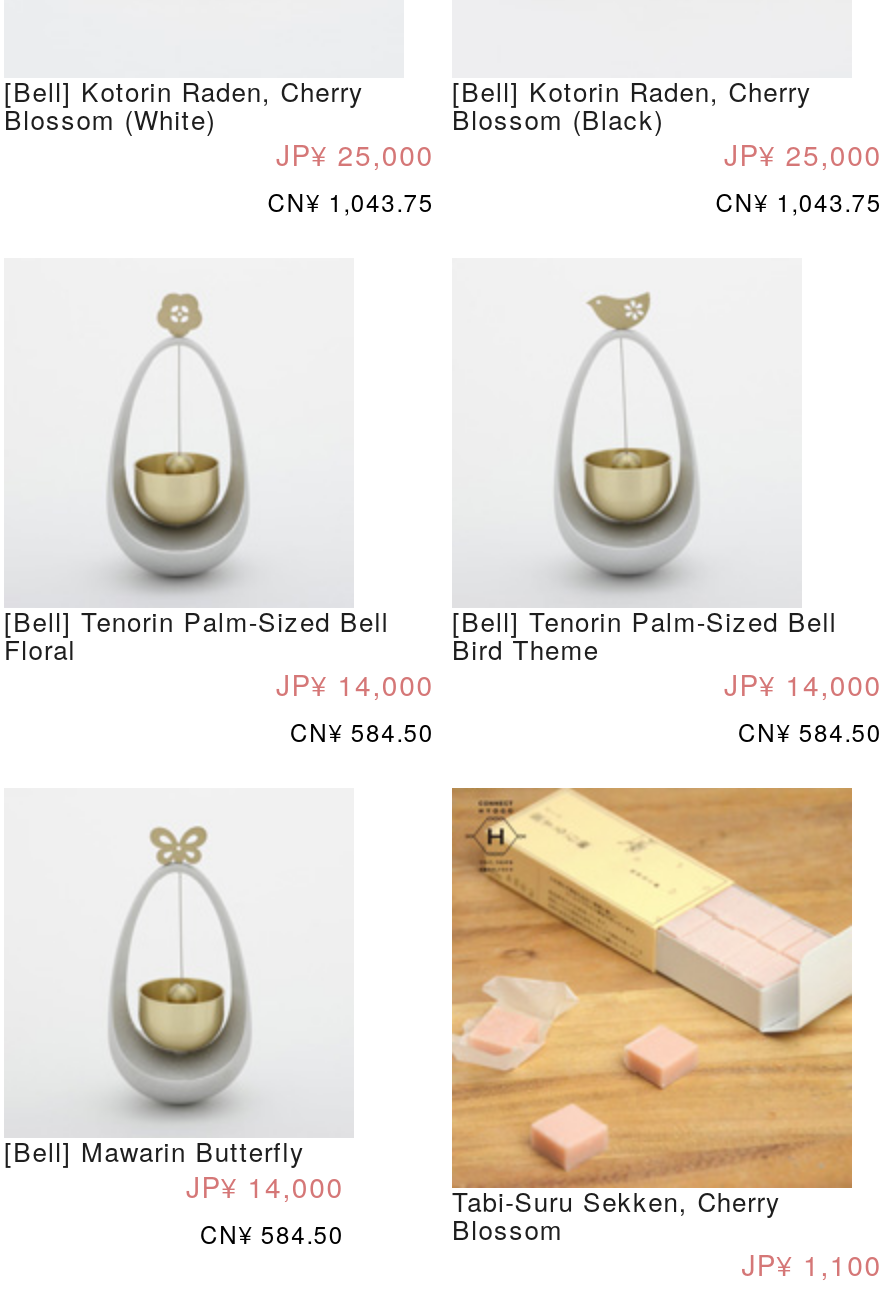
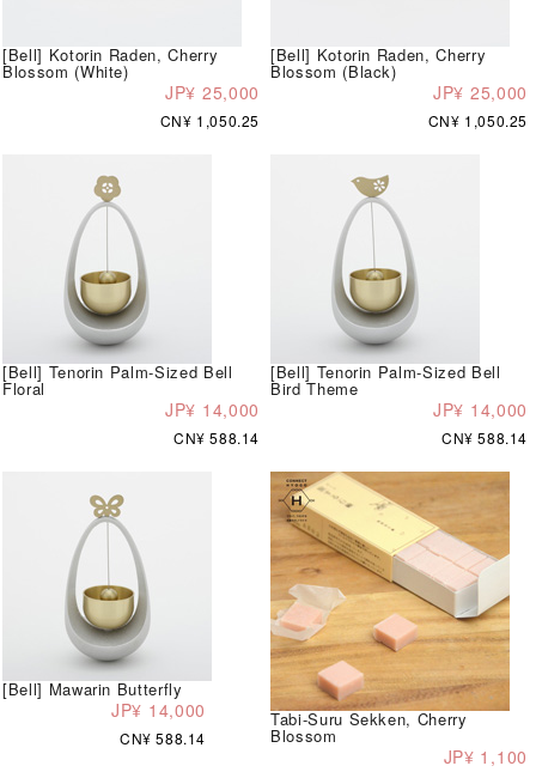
- CN¥ 1,043.75
+ CN¥ 1,050.25

- CN¥ 1,043.75
+ CN¥ 1,050.25

- CN¥ 584.50
+ CN¥ 588.14

- CN¥ 584.50
+ CN¥ 588.14

- CN¥ 584.50
+ CN¥ 588.14
